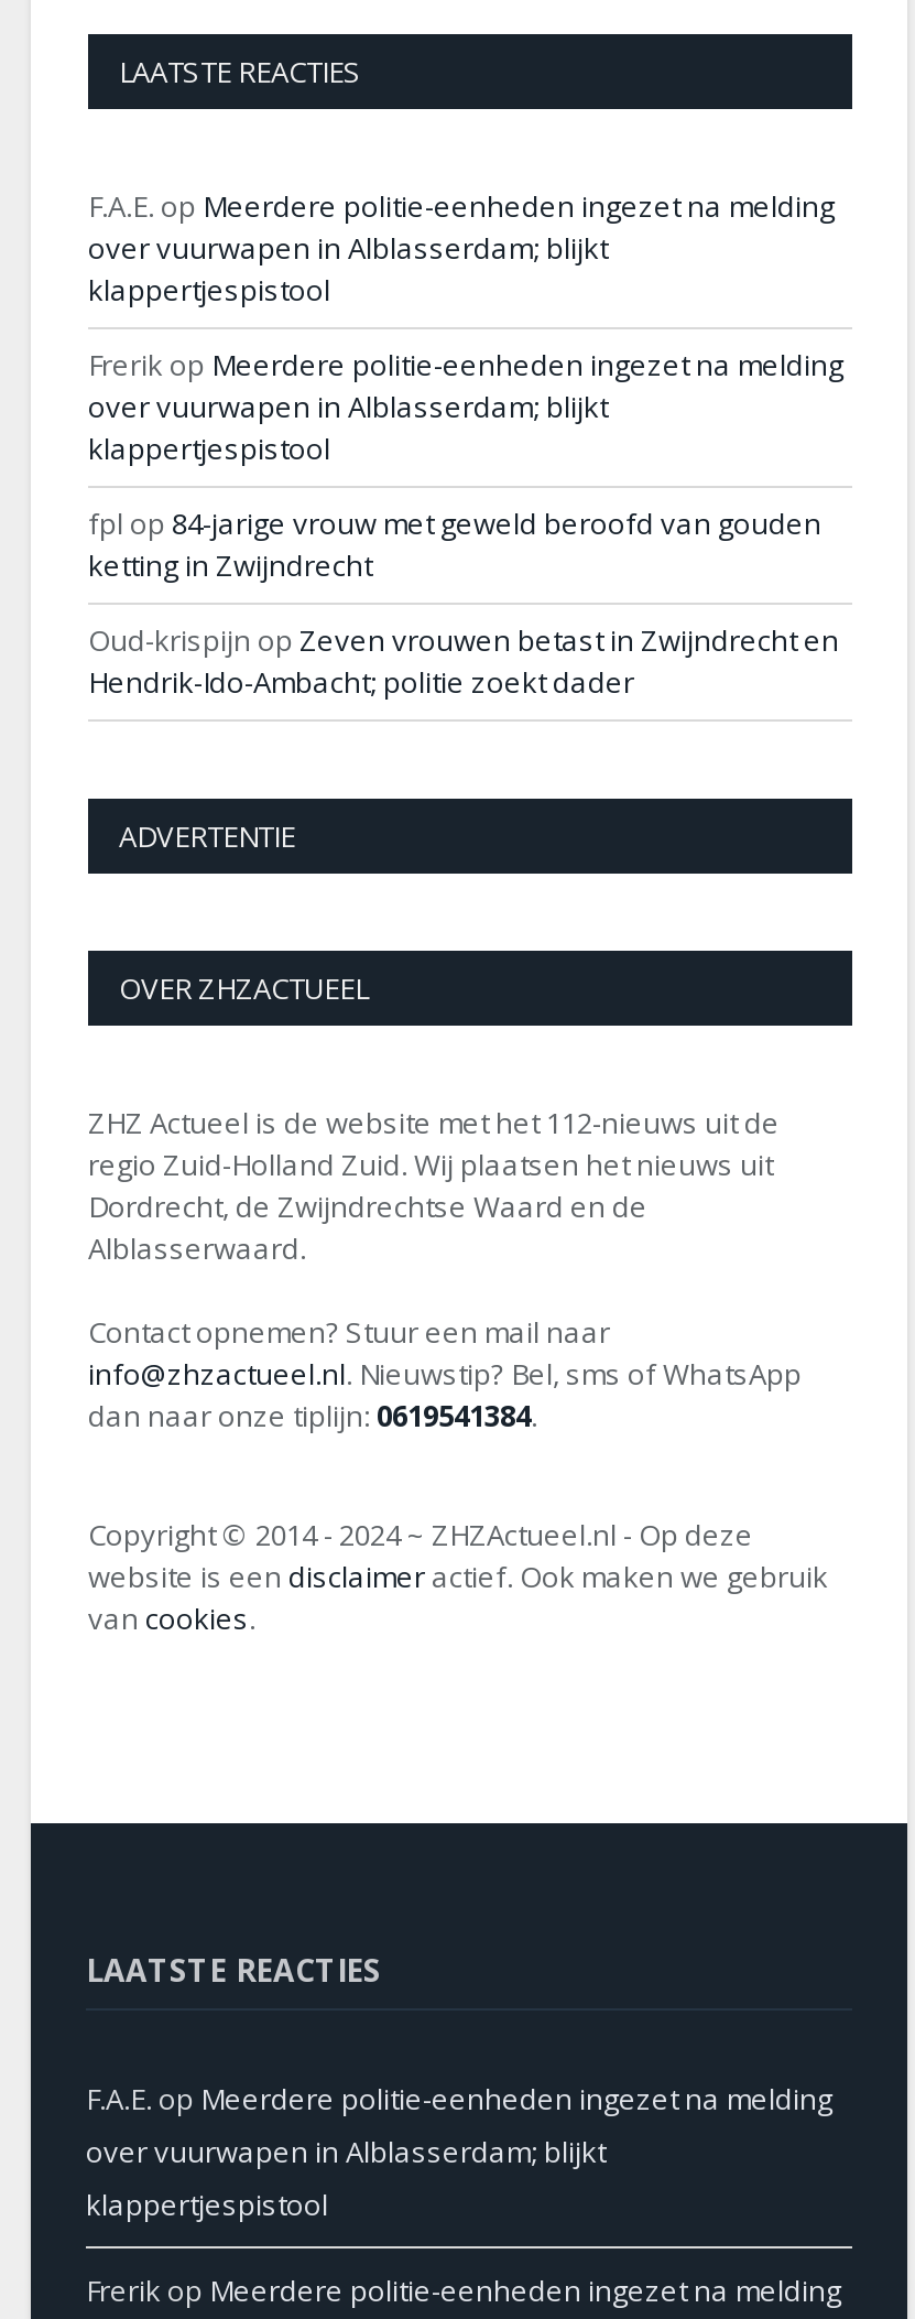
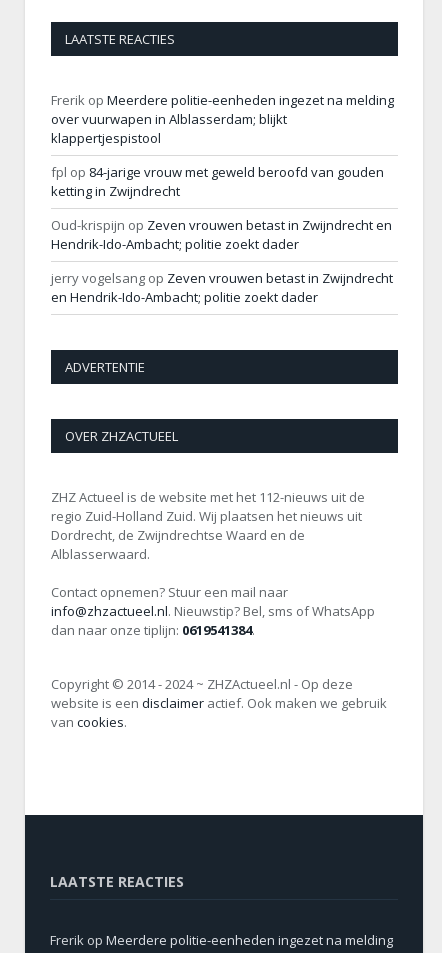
- F.A.E. op Meerdere politie-eenheden ingezet na melding
- over vuurwapen in Alblasserdam; blijkt
- klappertjespistool

+ jerry vogelsang op Zeven vrouwen betast in Zwijndrecht
+ en Hendrik-Ido-Ambacht; politie zoekt dader

- F.A.E. op Meerdere politie-eenheden ingezet na melding
- over vuurwapen in Alblasserdam; blijkt
- klappertjespistool
